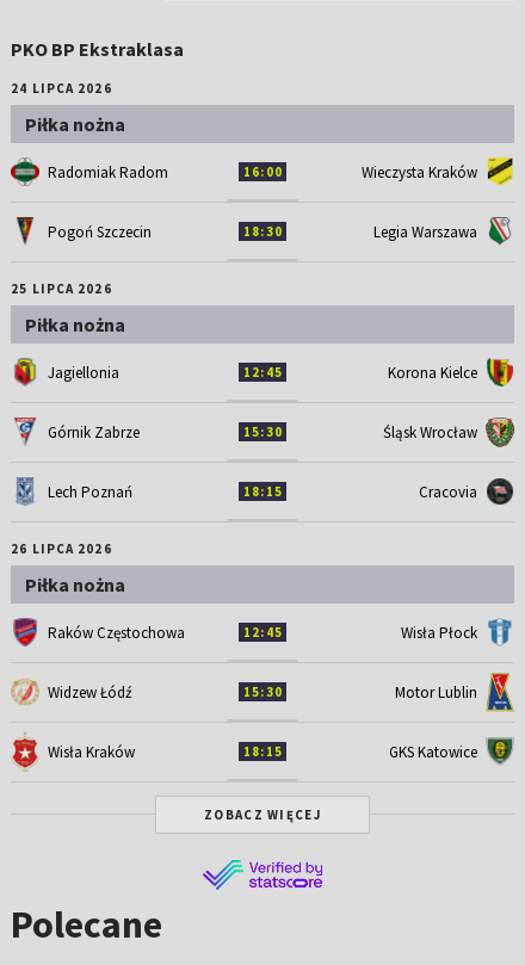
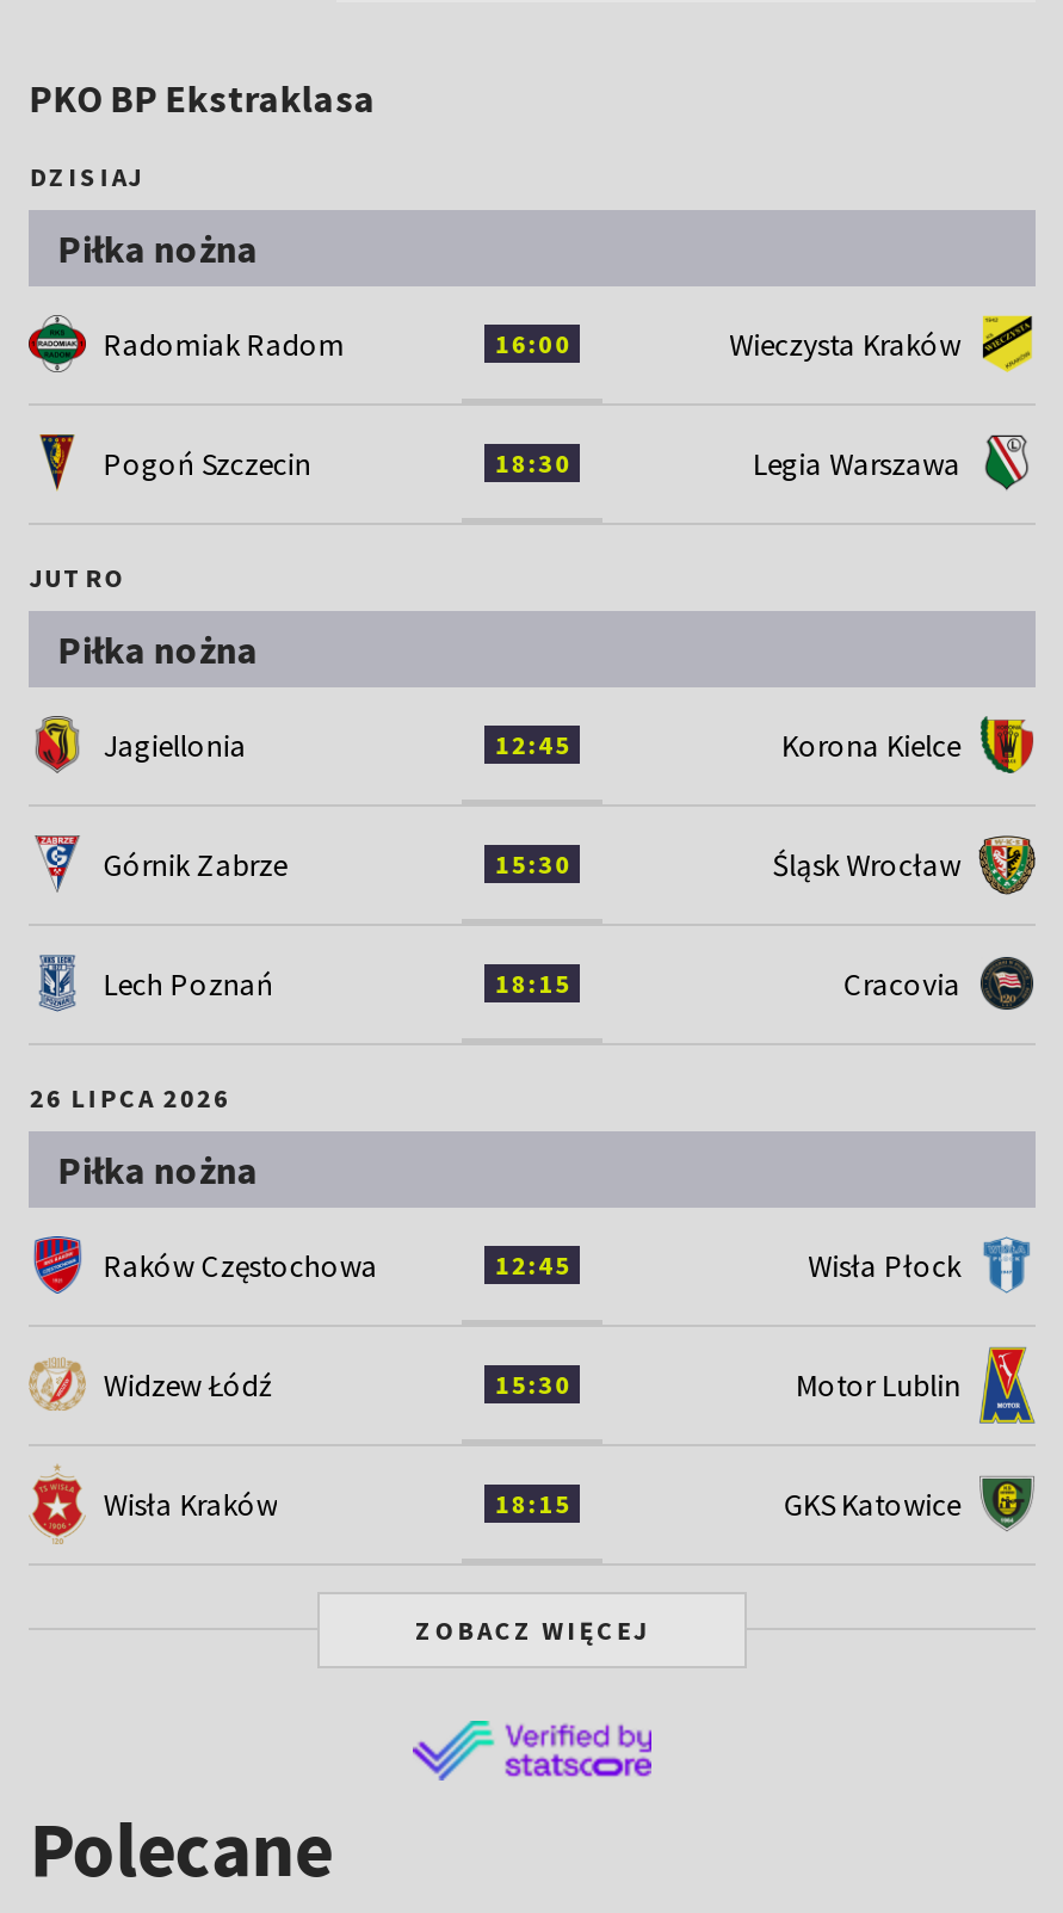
- 24 LIPCA 2026
+ DZISIAJ

- 25 LIPCA 2026
+ JUTRO
